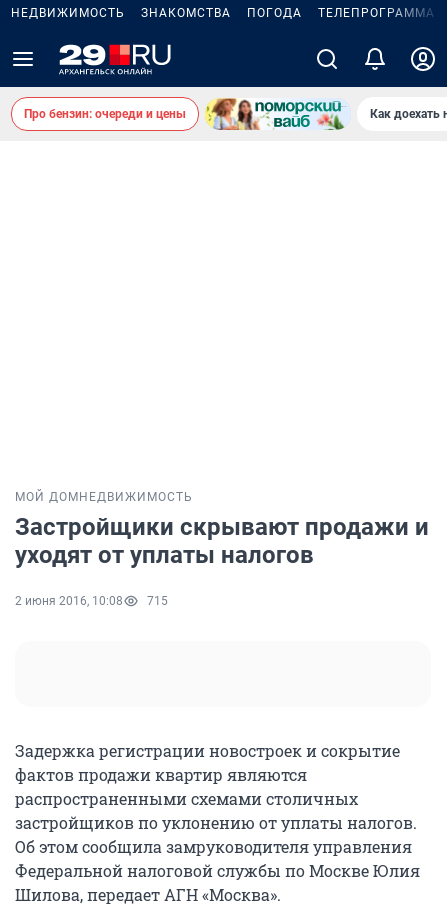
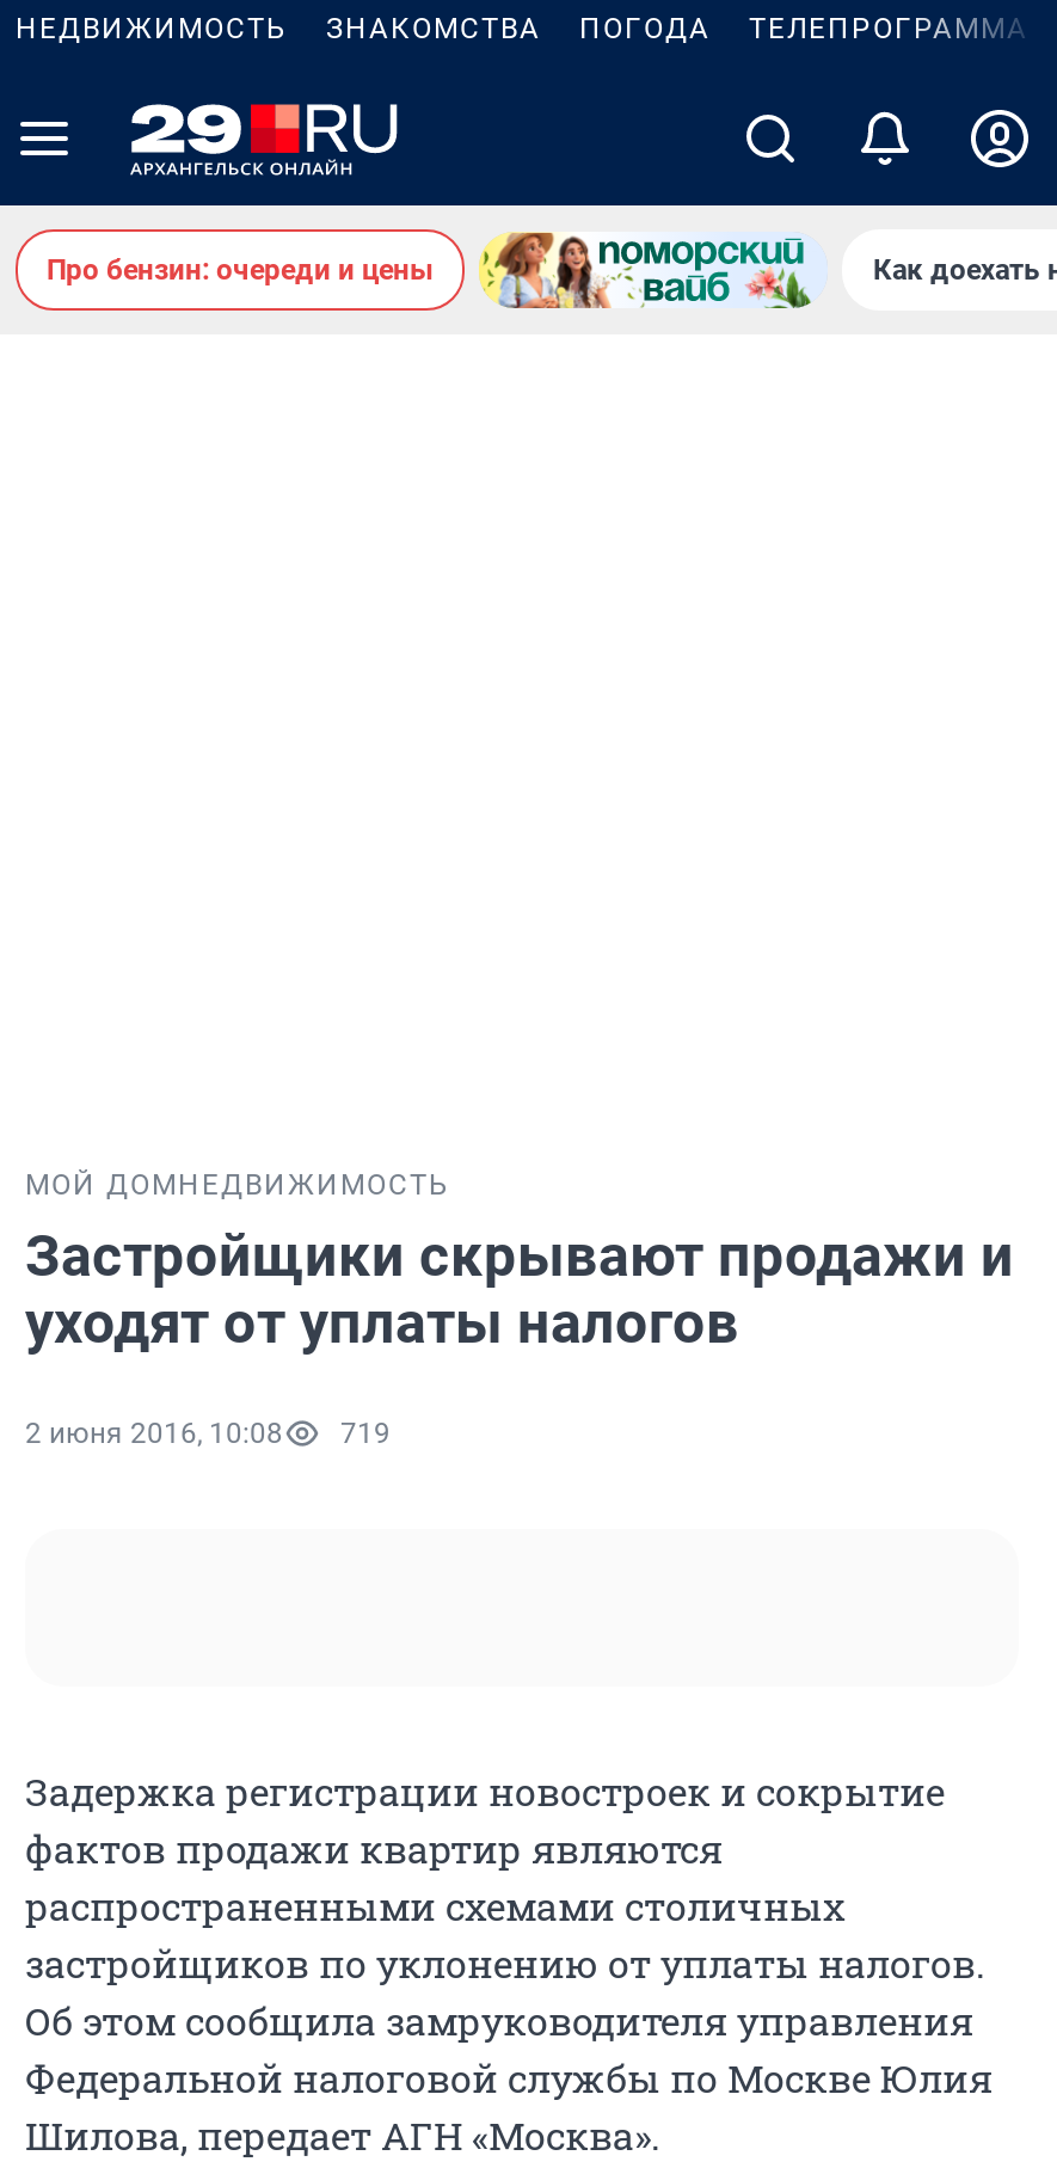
- 2 июня 2016, 10:08 715
+ 2 июня 2016, 10:08 719
